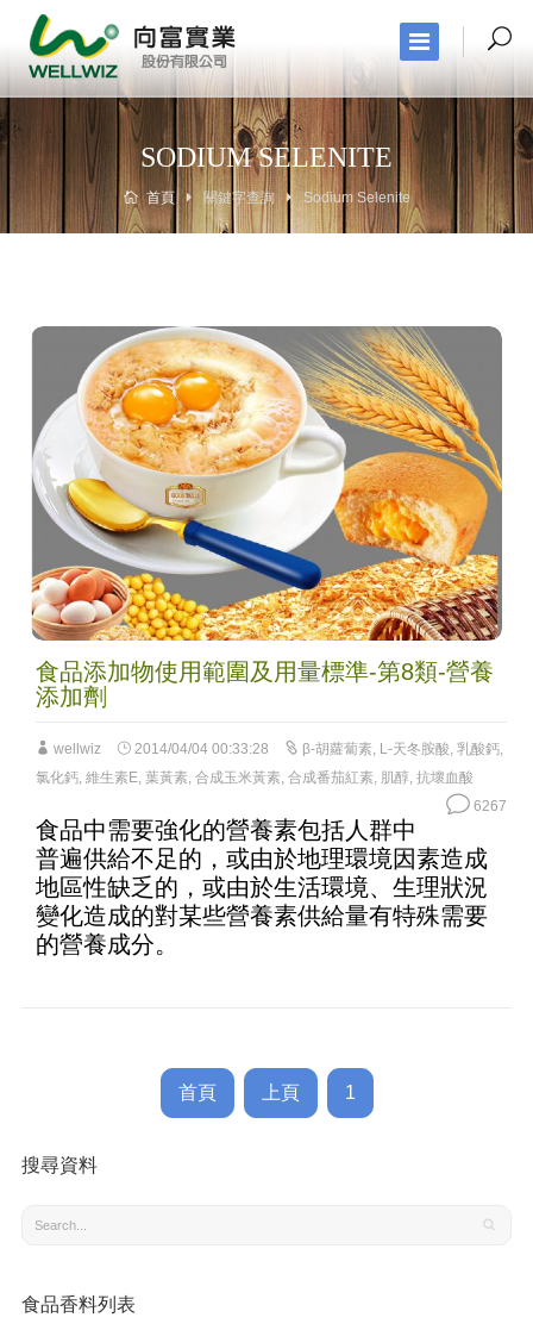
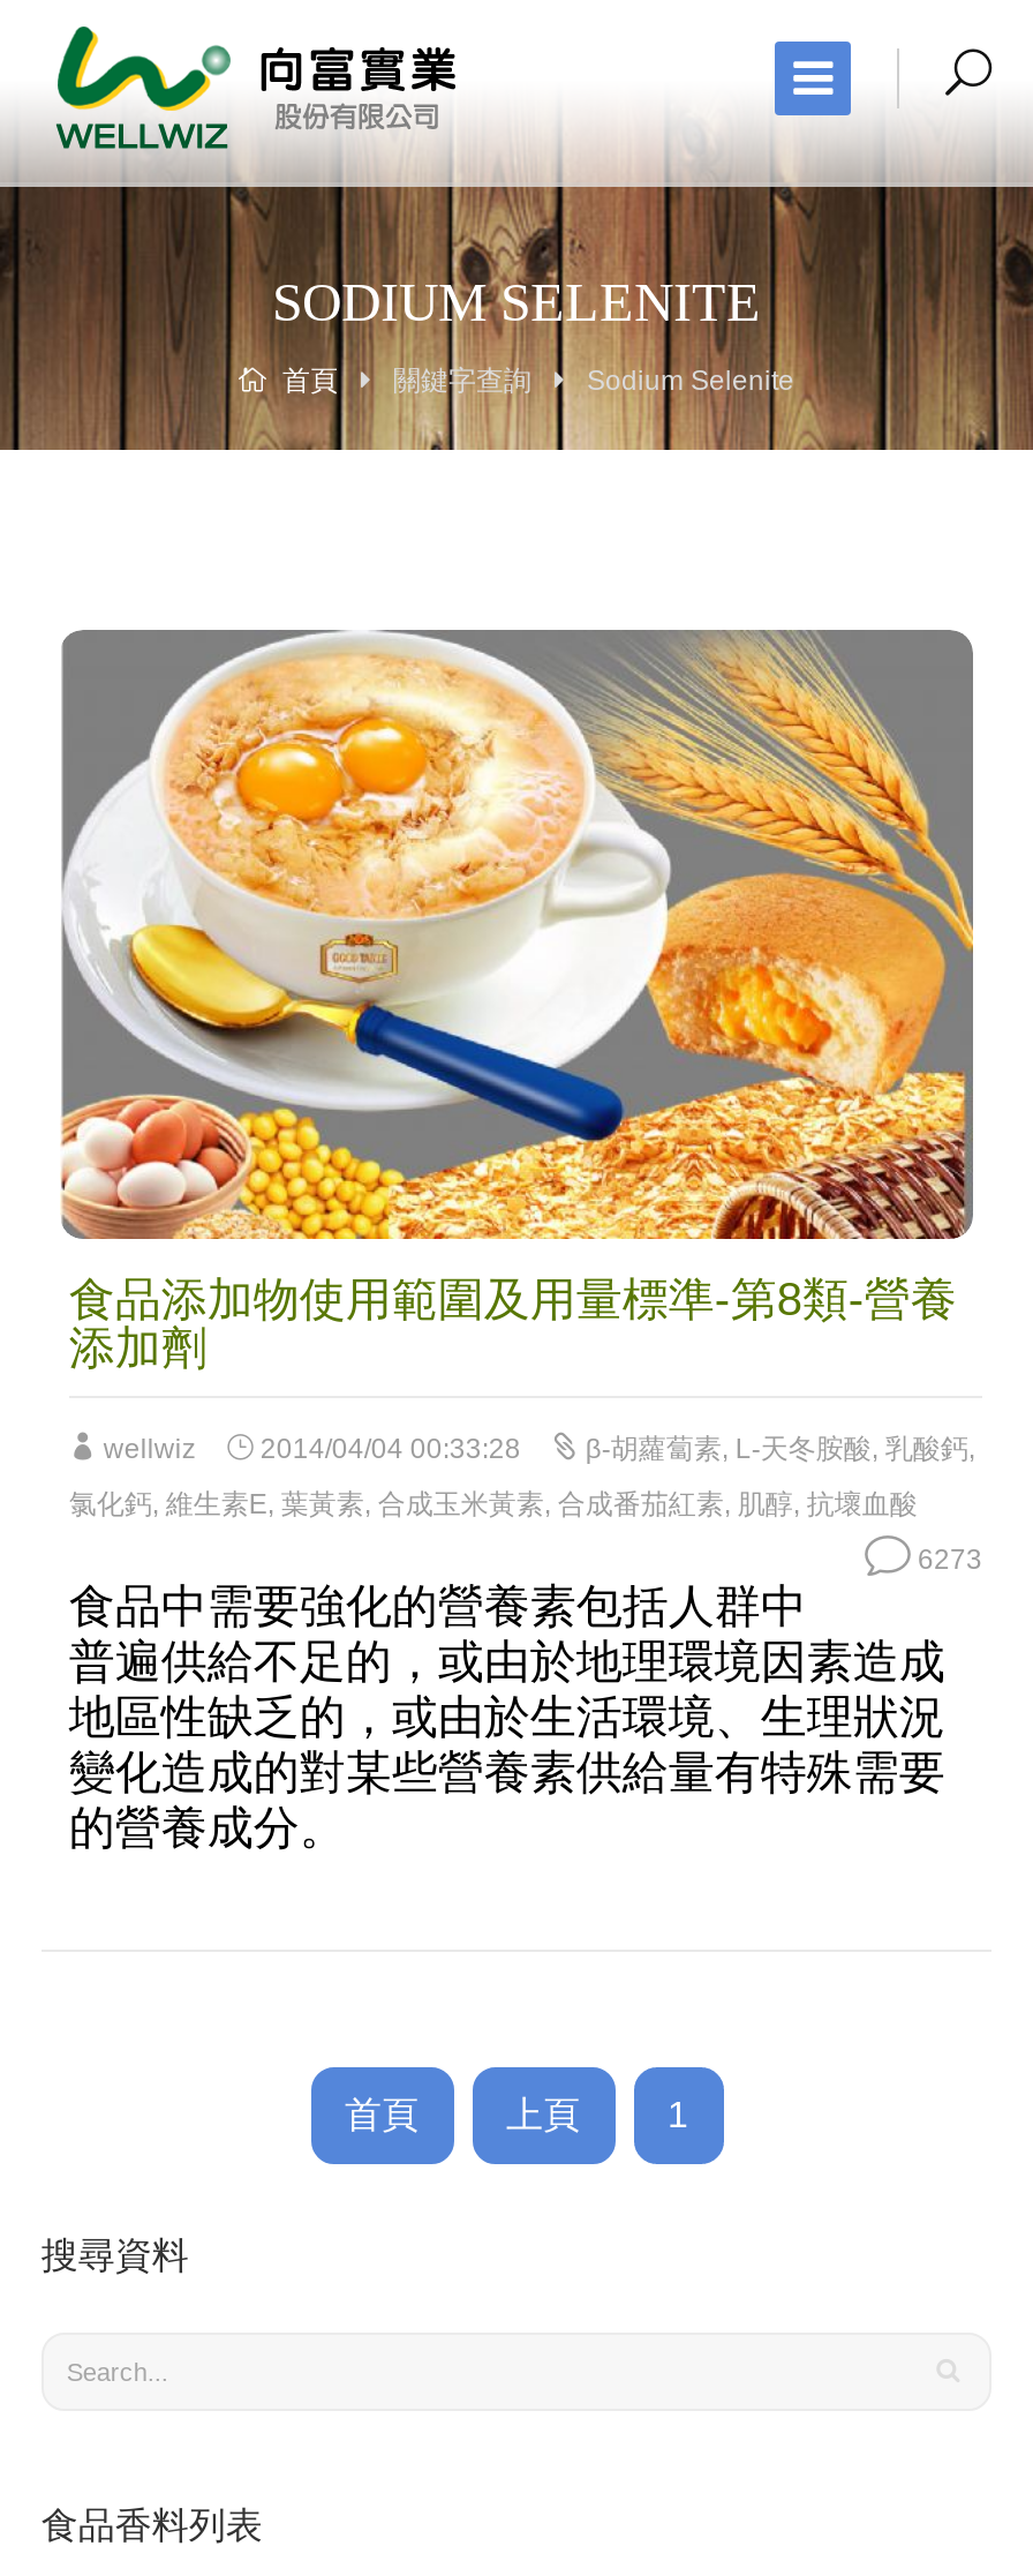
- 6267
+ 6273
